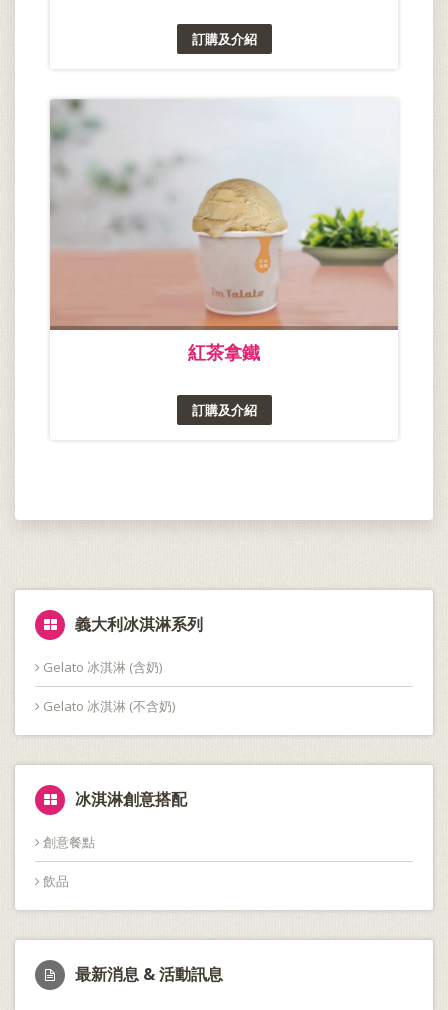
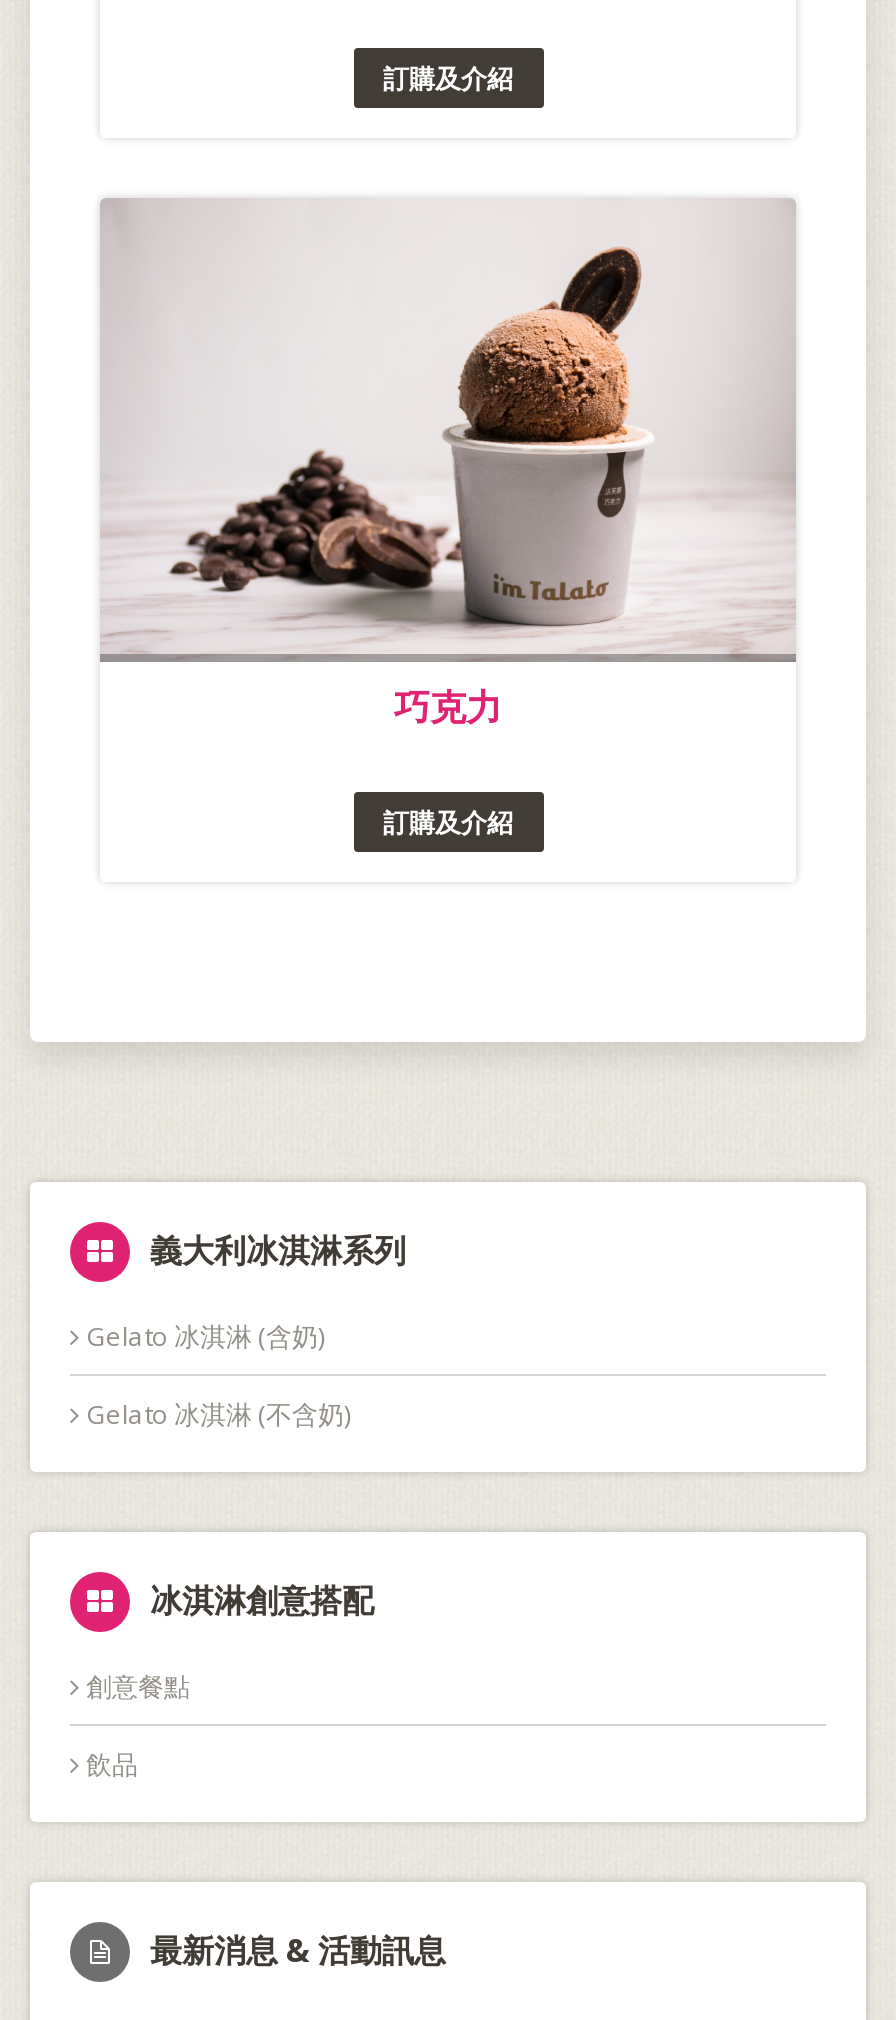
- [image]
- 紅茶拿鐵
+ [image]
+ 巧克力
